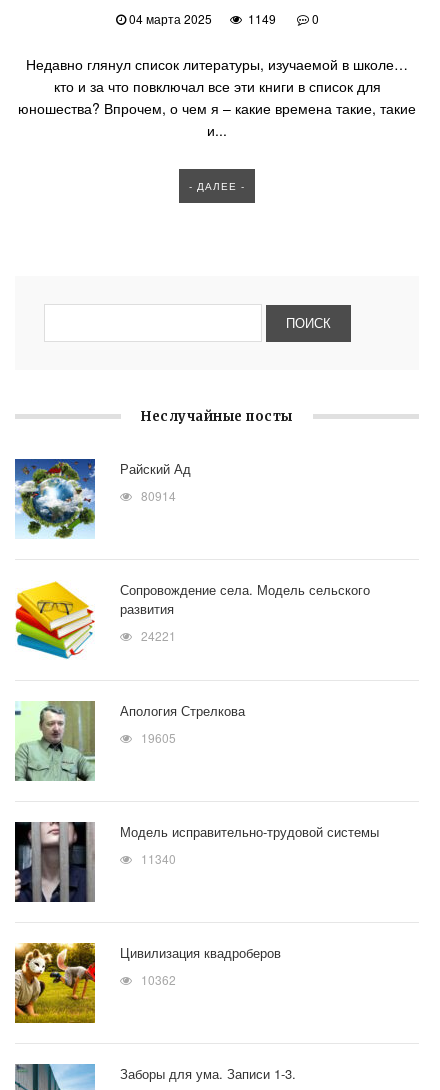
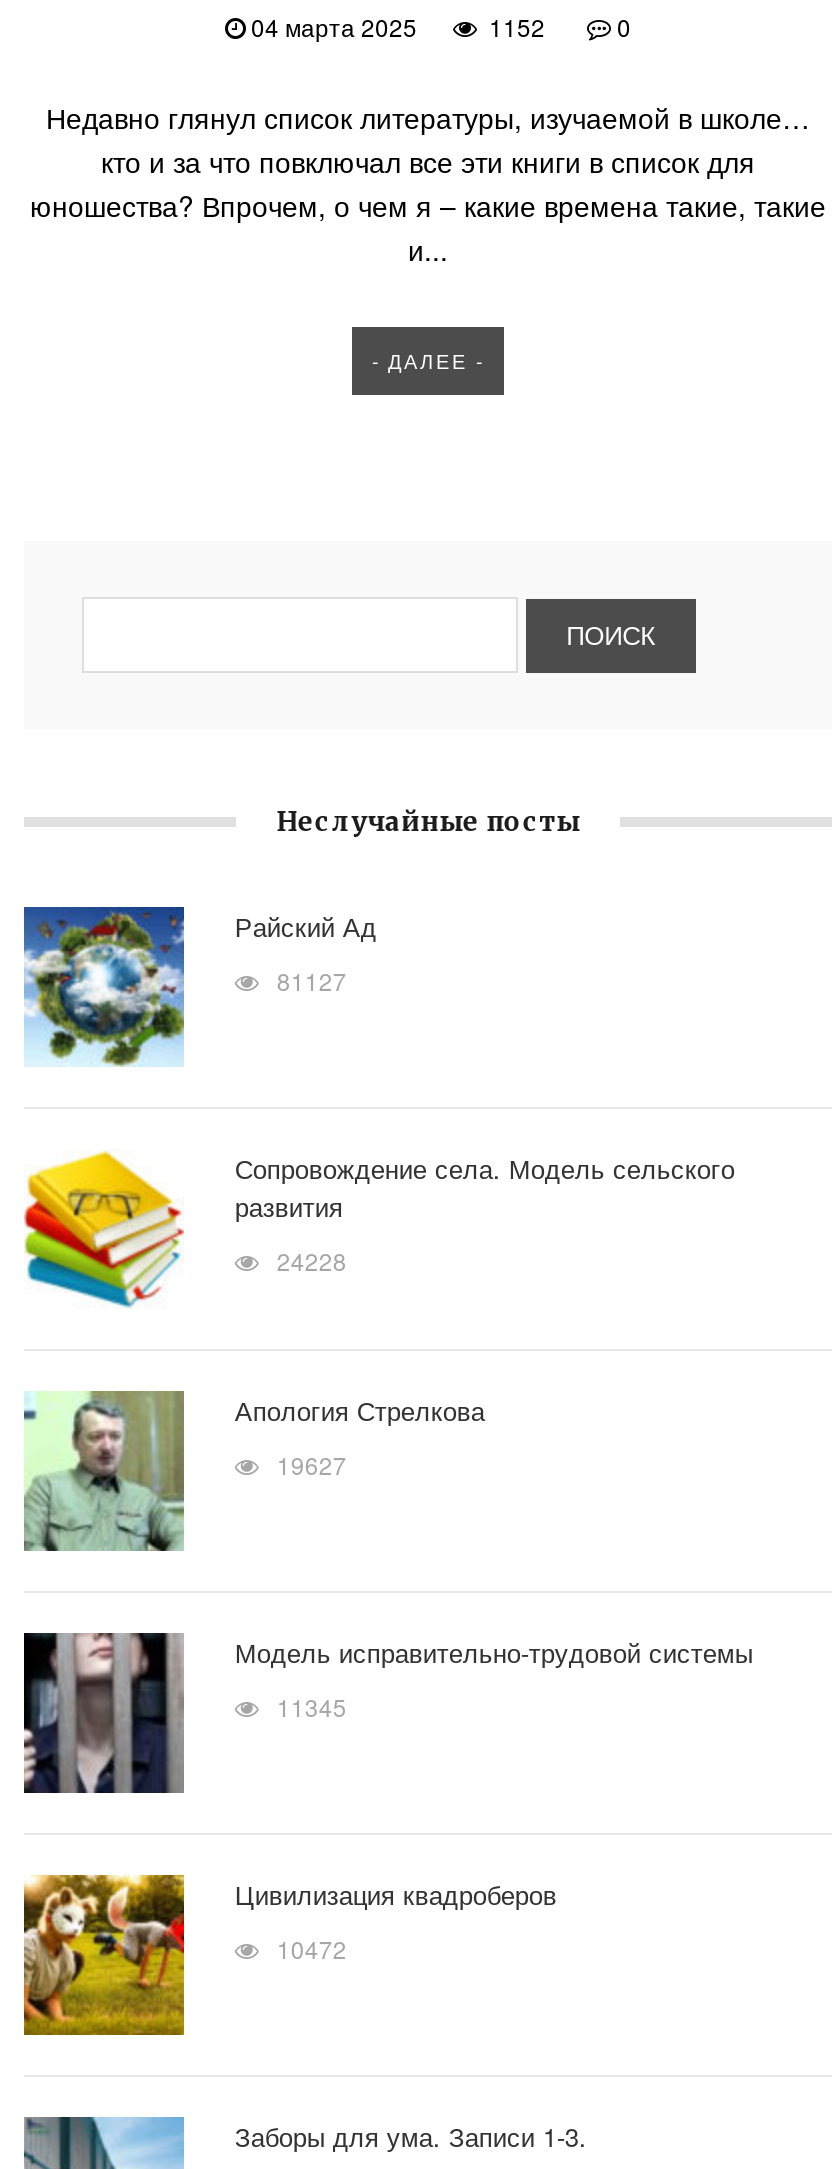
- 04 марта 2025 1149 0
+ 04 марта 2025 1152 0

- 80914
+ 81127

- 24221
+ 24228

- 19605
+ 19627

- 11340
+ 11345

- 10362
+ 10472
